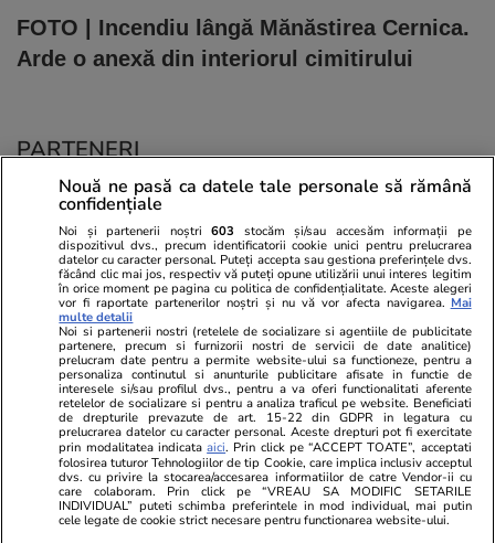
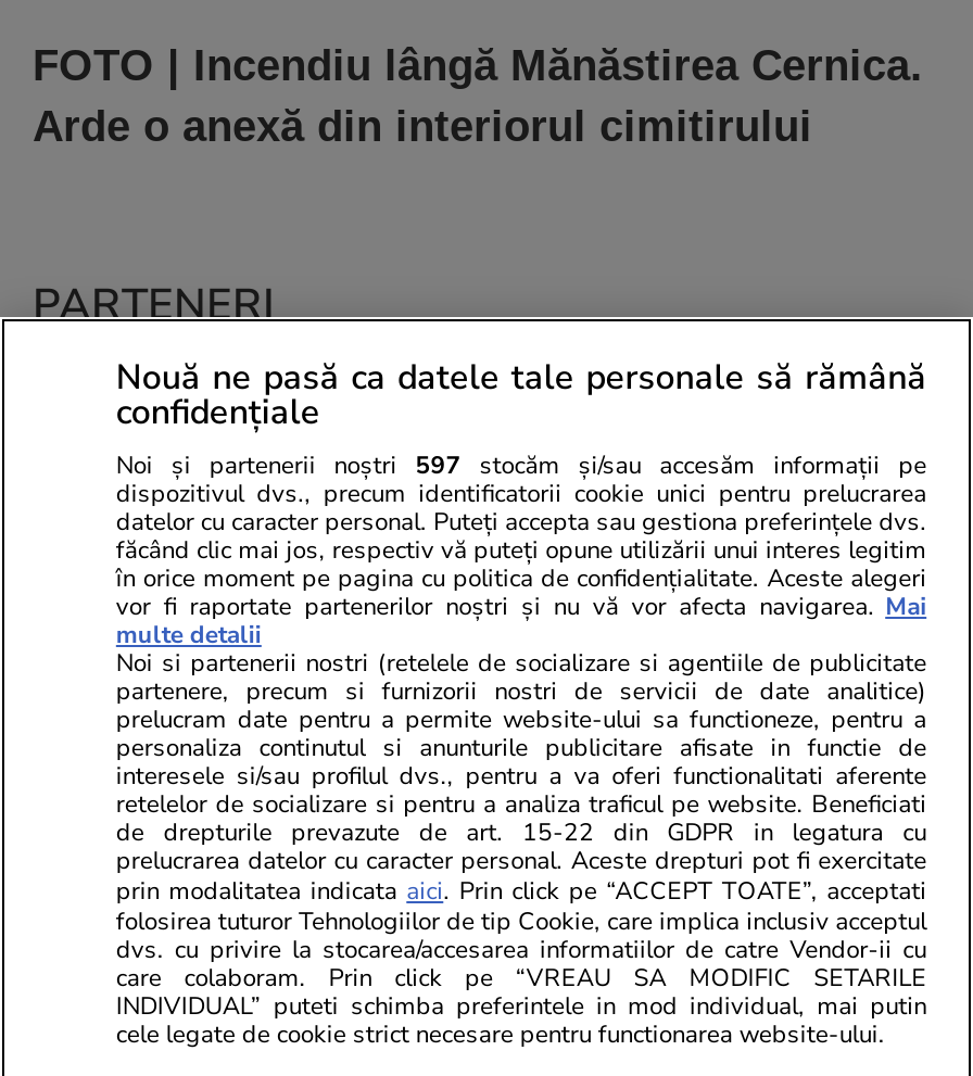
- Noi și partenerii noștri 603 stocăm și/sau accesăm informații pe
+ Noi și partenerii noștri 597 stocăm și/sau accesăm informații pe
